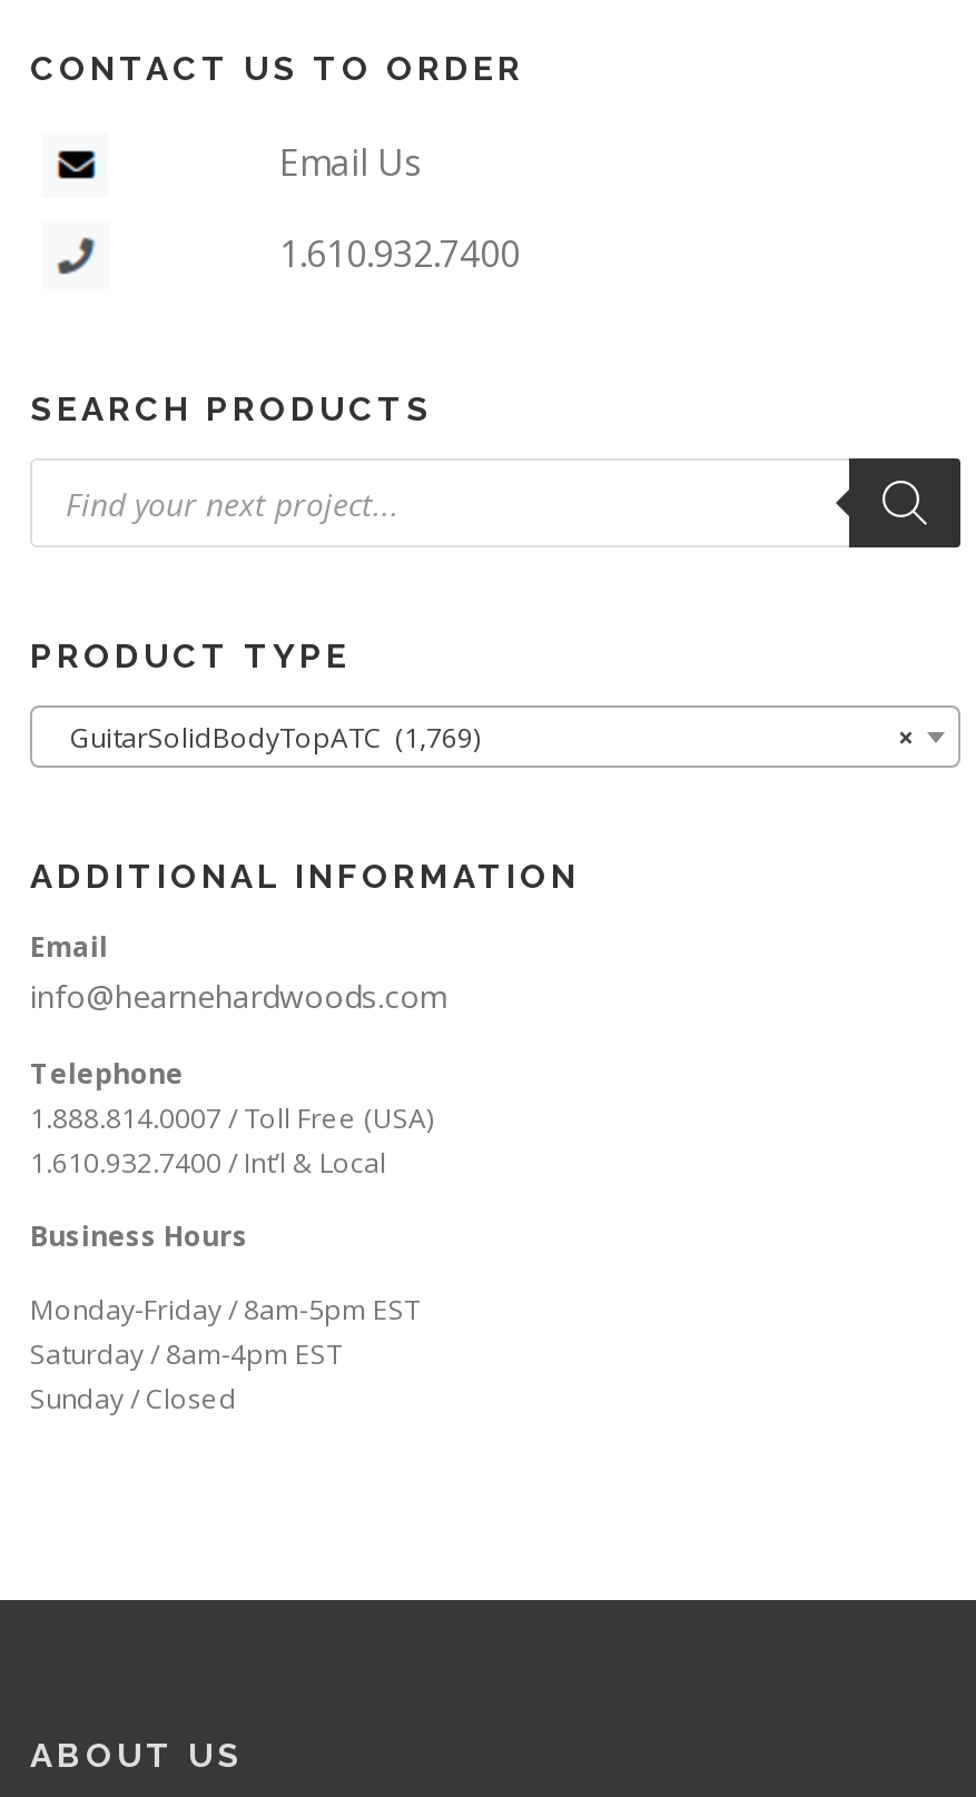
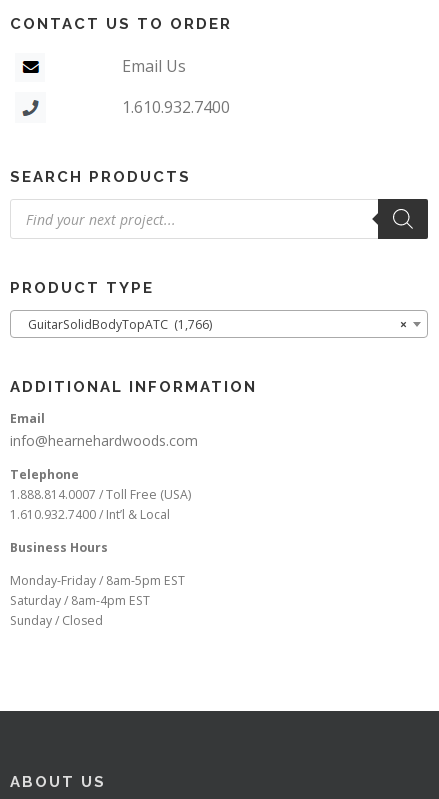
- GuitarSolidBodyTopATC (1,769)
+ GuitarSolidBodyTopATC (1,766)
